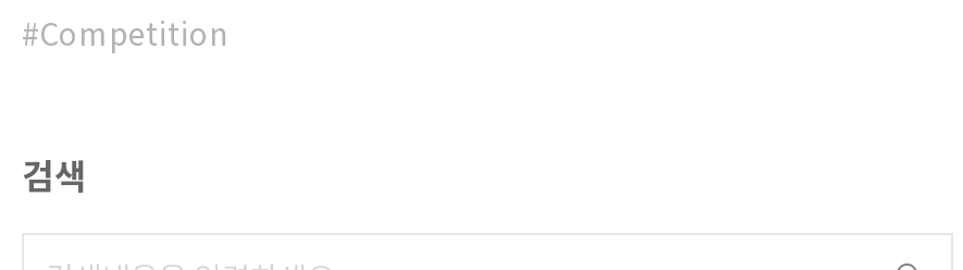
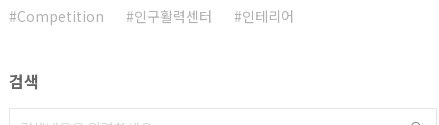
+ 인구활력센터
+ 인테리어
